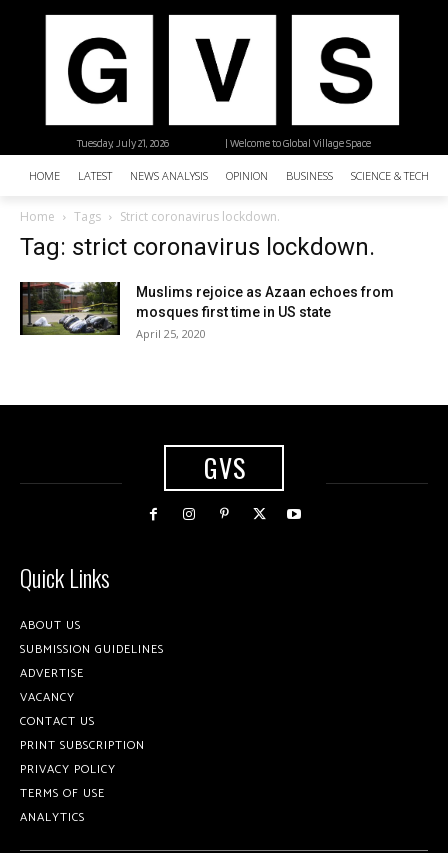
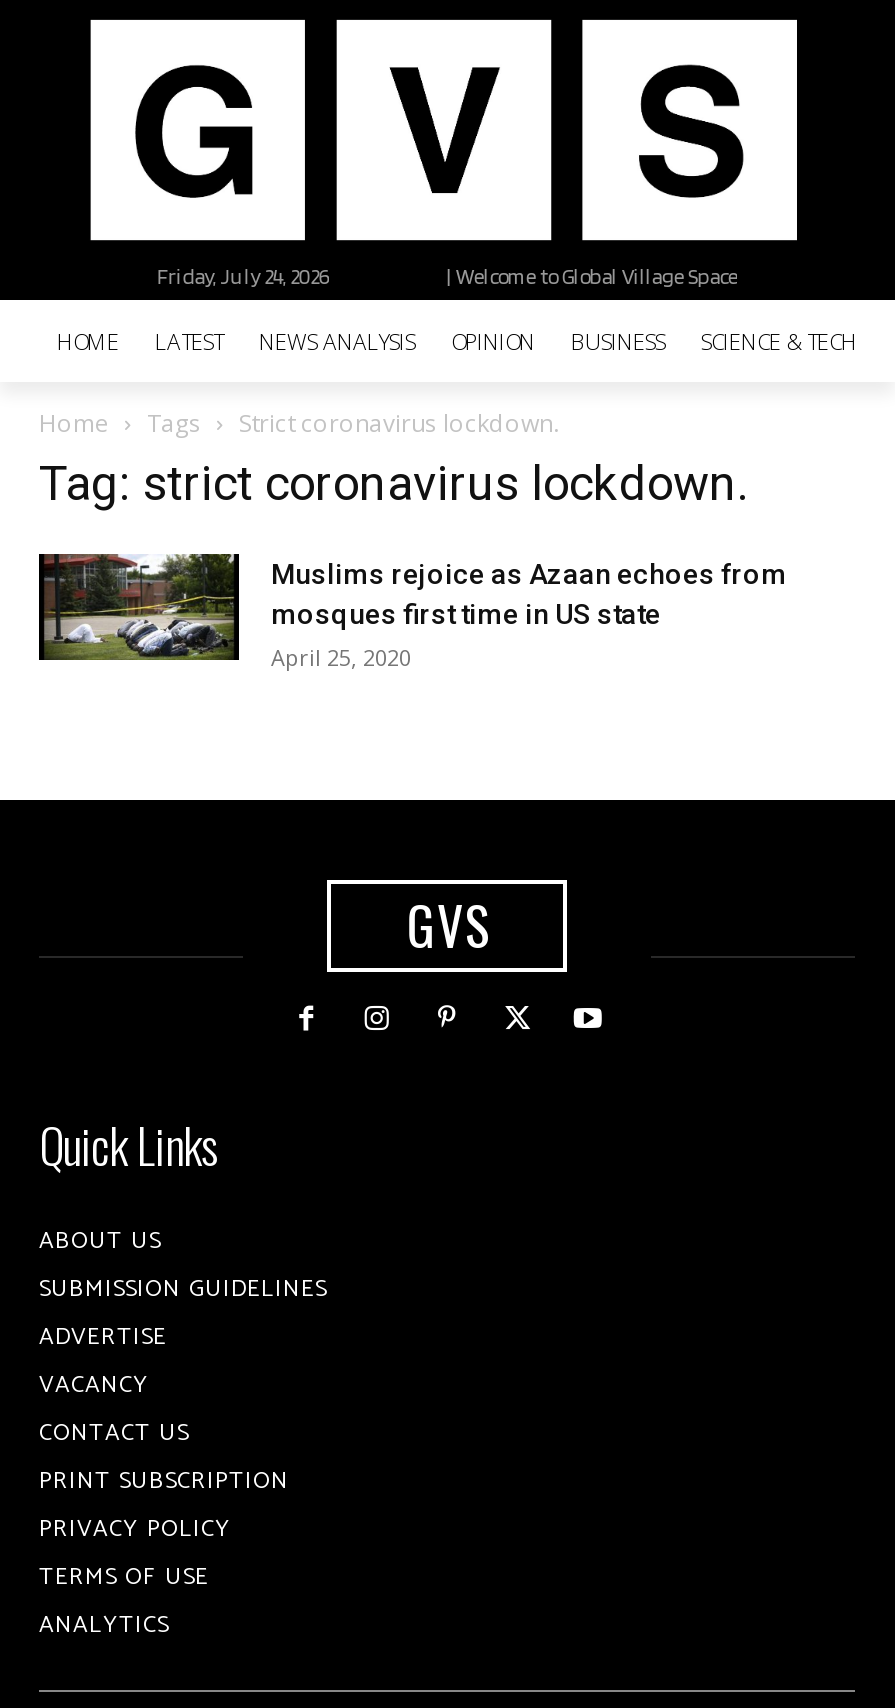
- Tuesday, July 21, 2026
+ Friday, July 24, 2026
